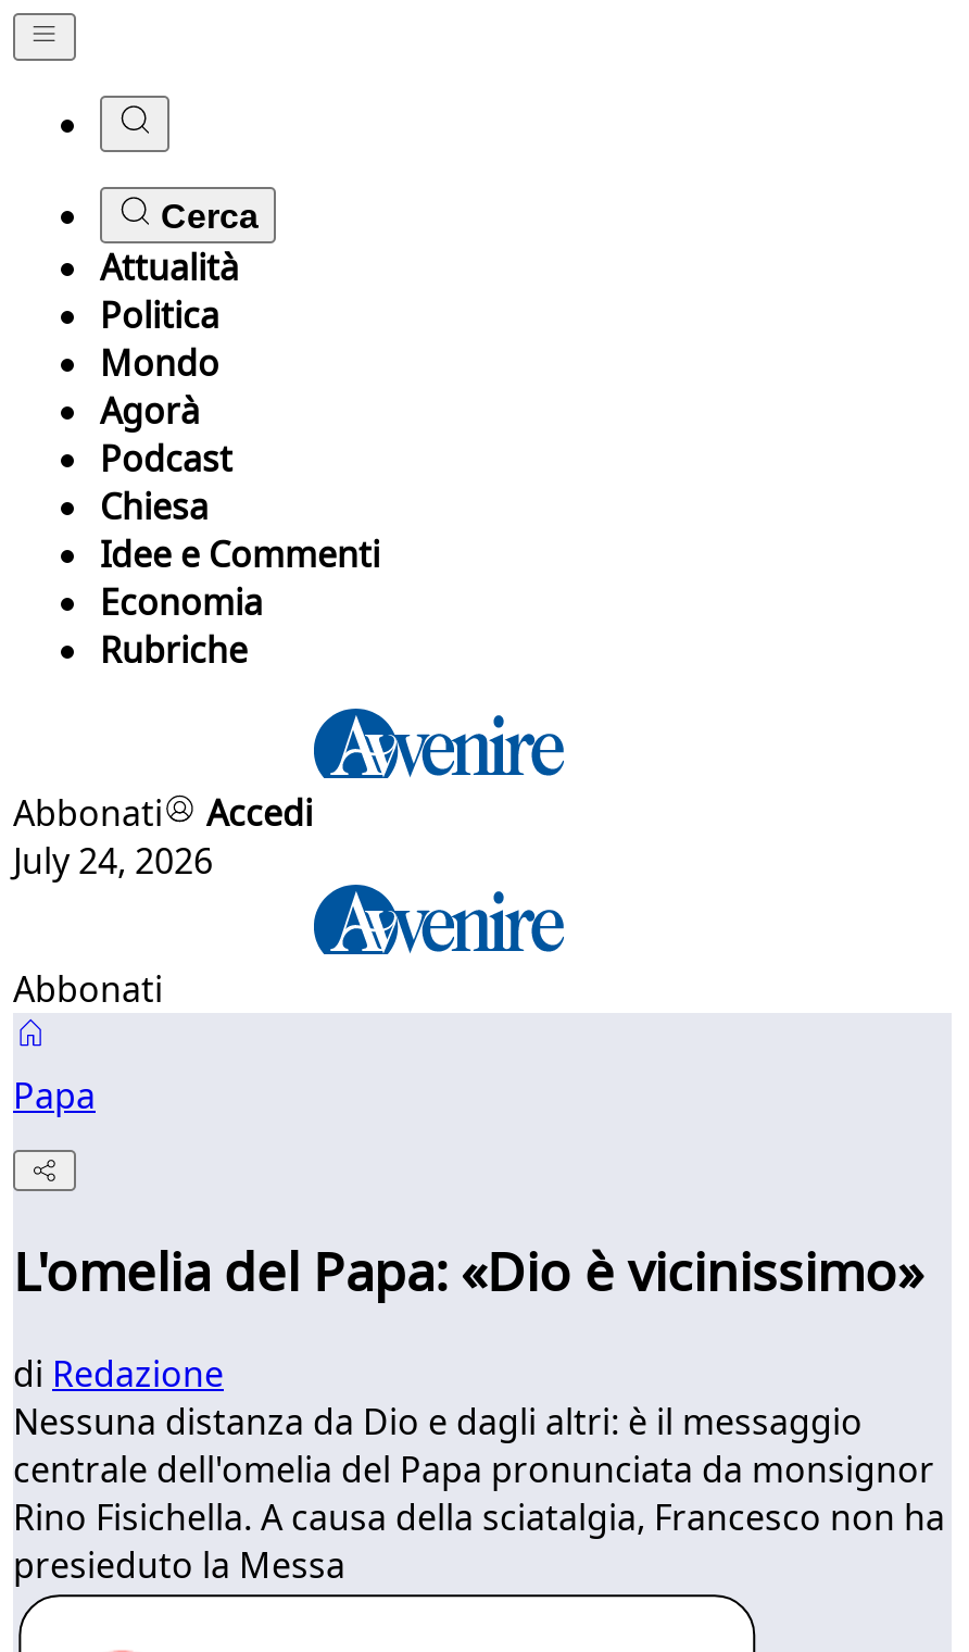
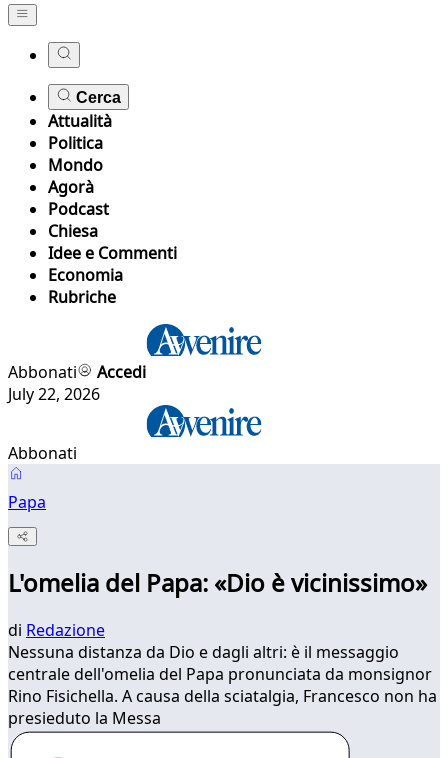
- July 24, 2026
+ July 22, 2026
